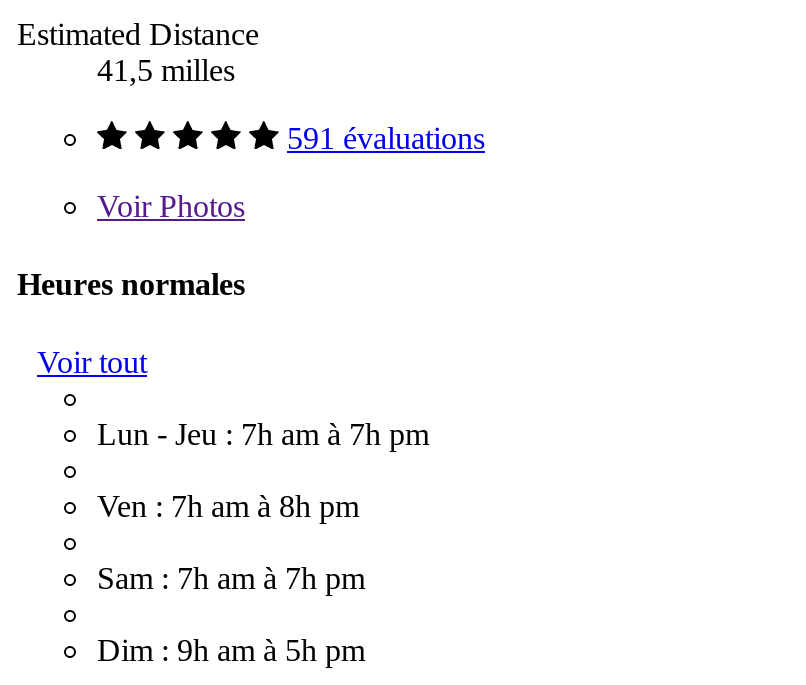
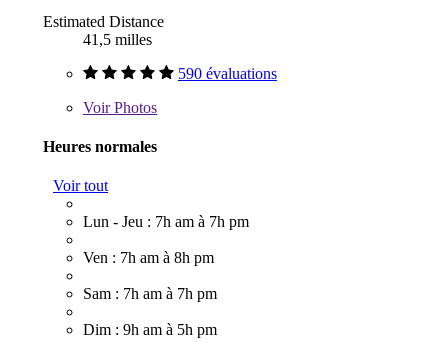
- 591 évaluations
+ 590 évaluations
